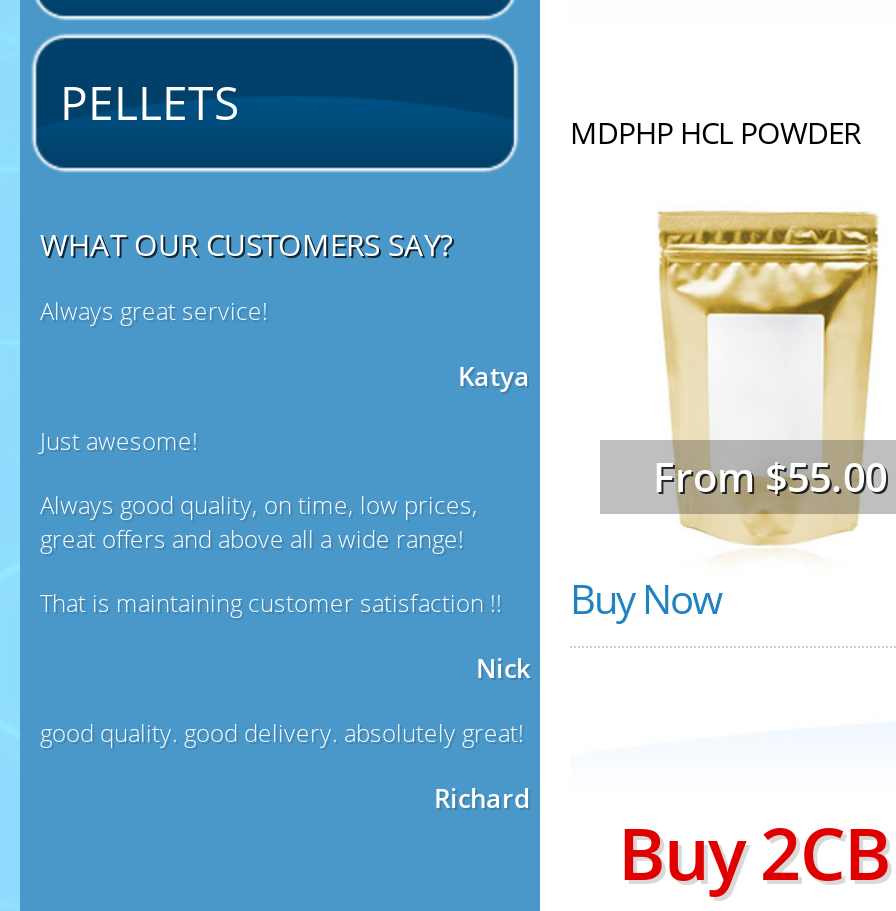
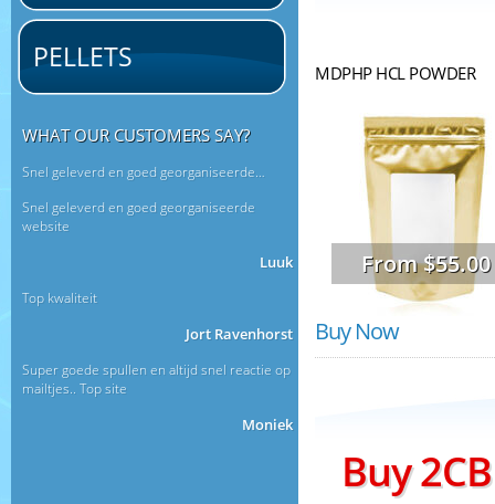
- Always great service!
- Katya
- Just awesome!
- Always good quality, on time, low prices,
- great offers and above all a wide range!
- That is maintaining customer satisfaction !!
- Nick
- good quality. good delivery. absolutely great!
- Richard
+ Snel geleverd en goed georganiseerde…
+ Snel geleverd en goed georganiseerde
+ website
+ Luuk
+ Top kwaliteit
+ Jort Ravenhorst
+ Super goede spullen en altijd snel reactie op
+ mailtjes.. Top site
+ Moniek
